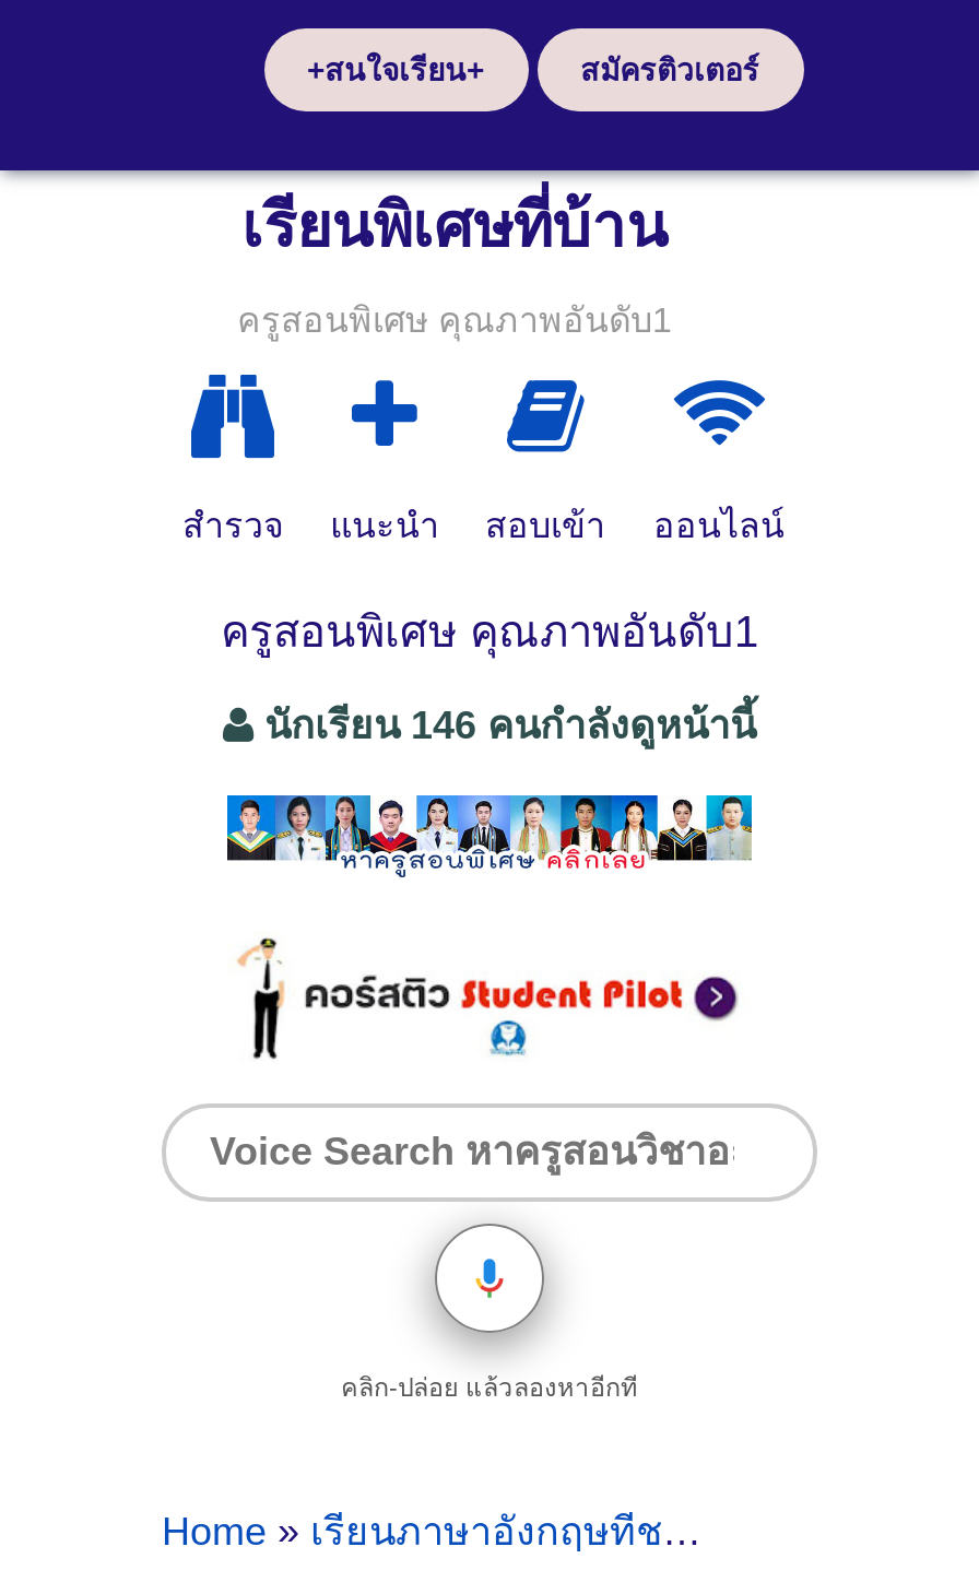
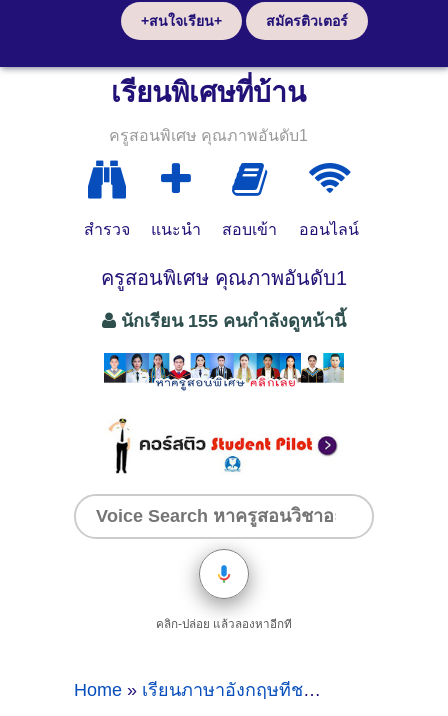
- นักเรียน 146 คนกำลังดูหน้านี้
+ นักเรียน 155 คนกำลังดูหน้านี้
